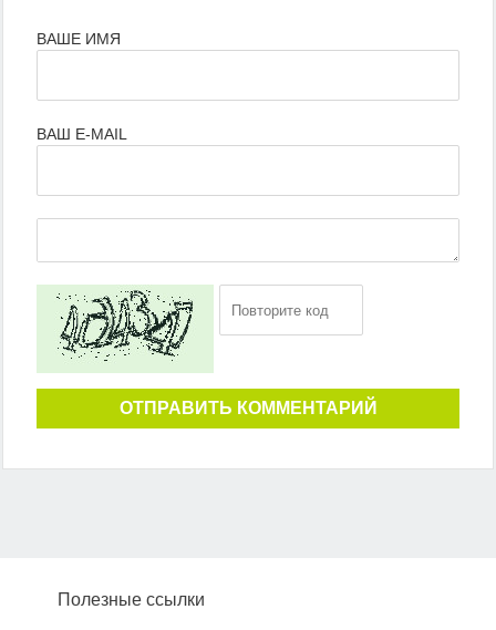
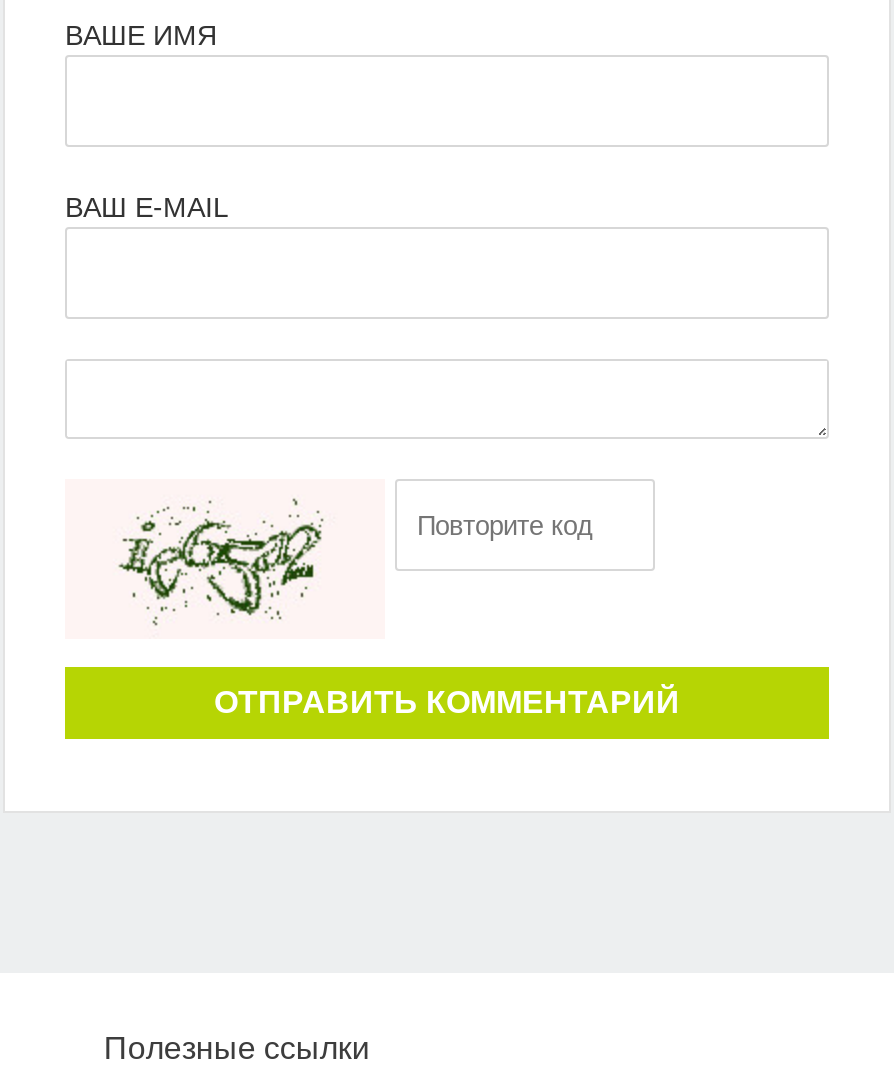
- [image]
+ [image]
